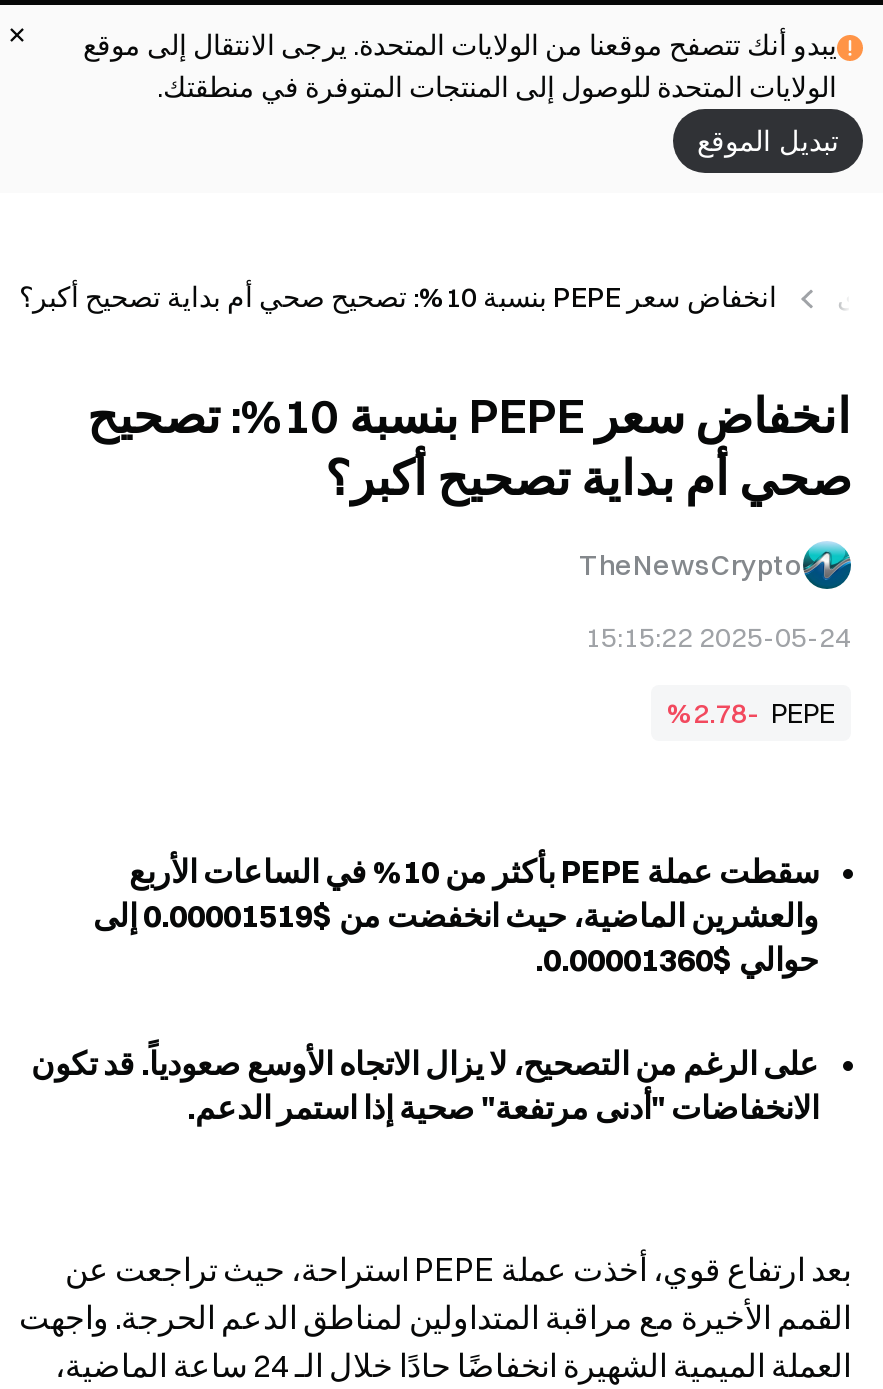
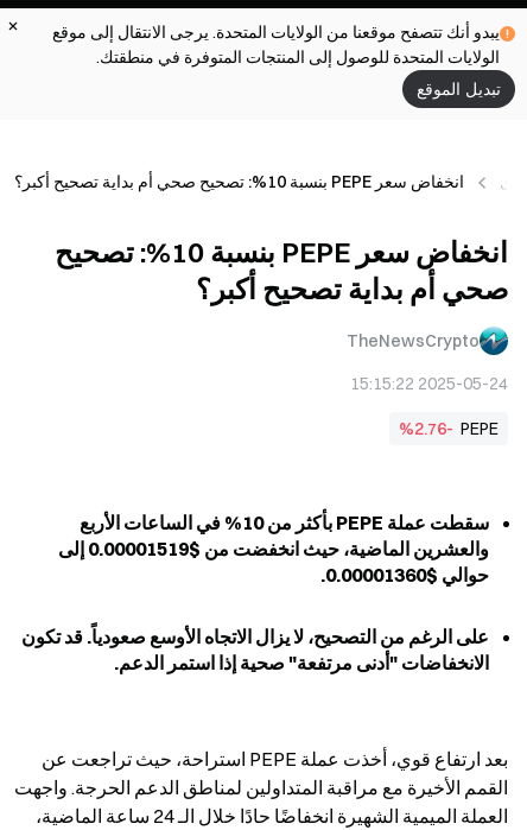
- %2.78- PEPE
+ %2.76- PEPE
